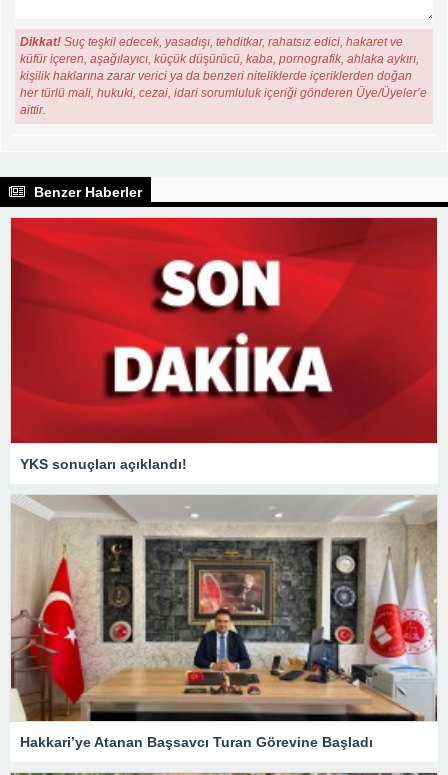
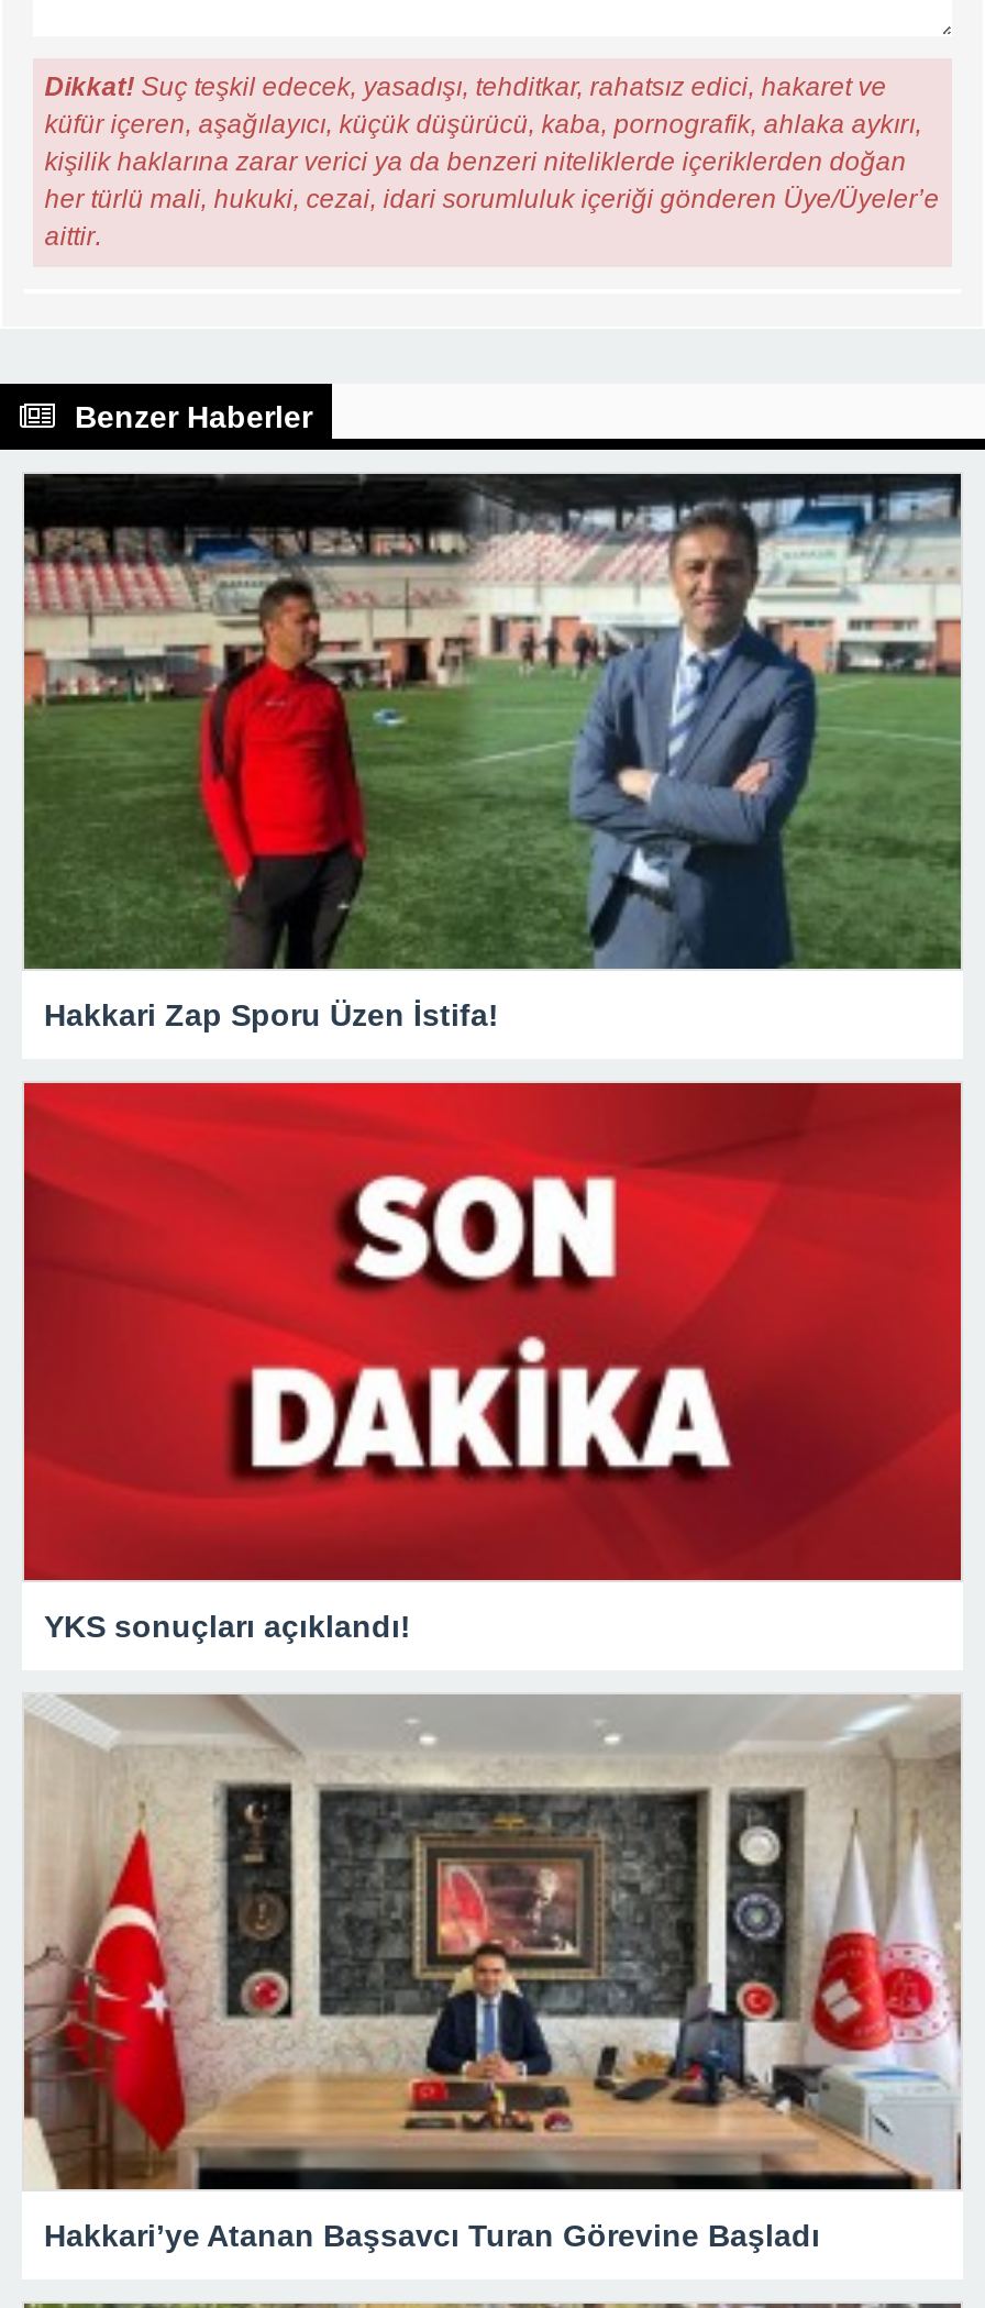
+ [image]
+ Hakkari Zap Sporu Üzen İstifa!
